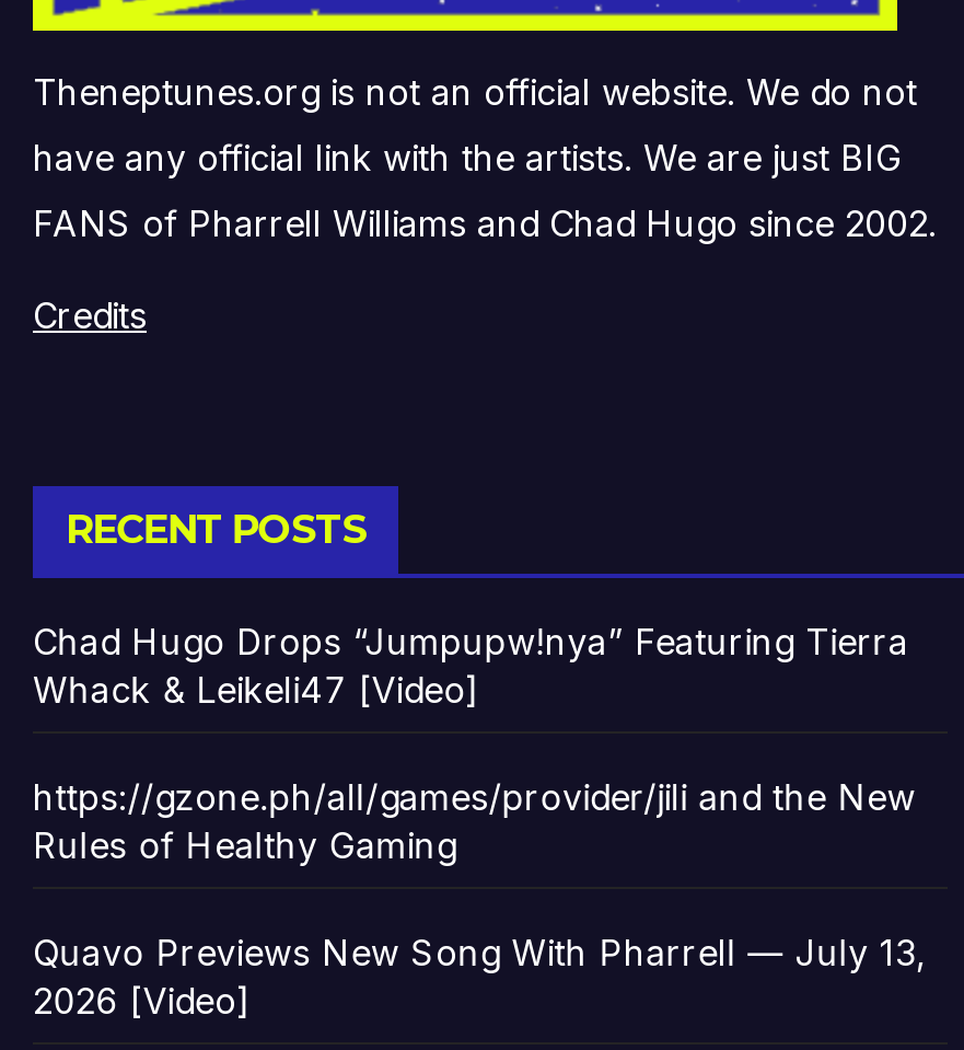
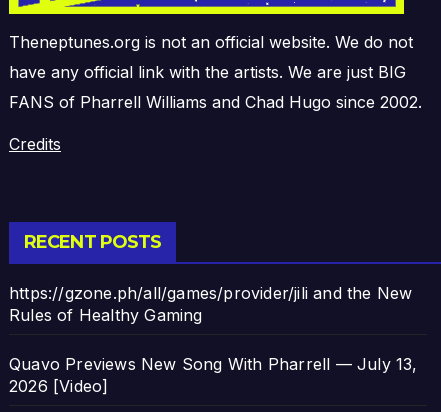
- Chad Hugo Drops “Jumpupw!nya” Featuring Tierra
- Whack & Leikeli47 [Video]
